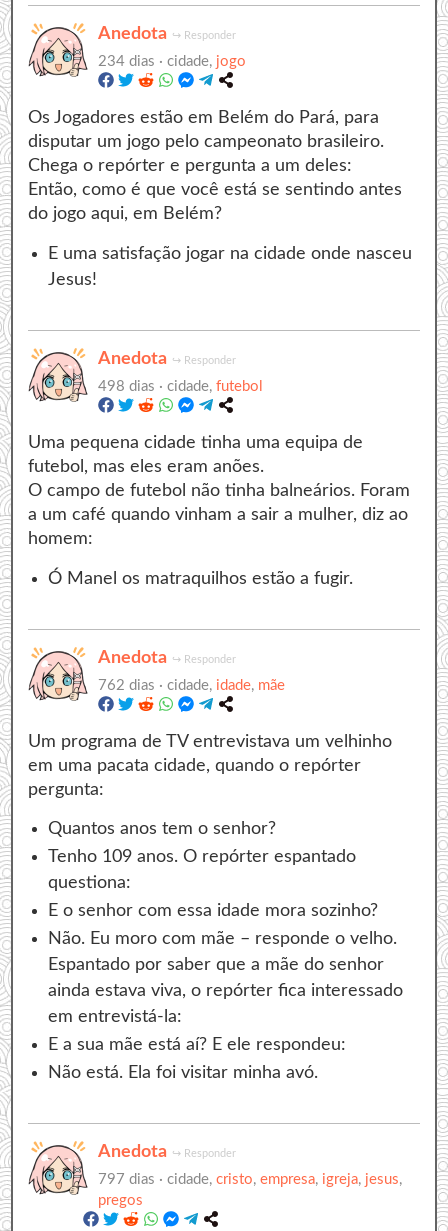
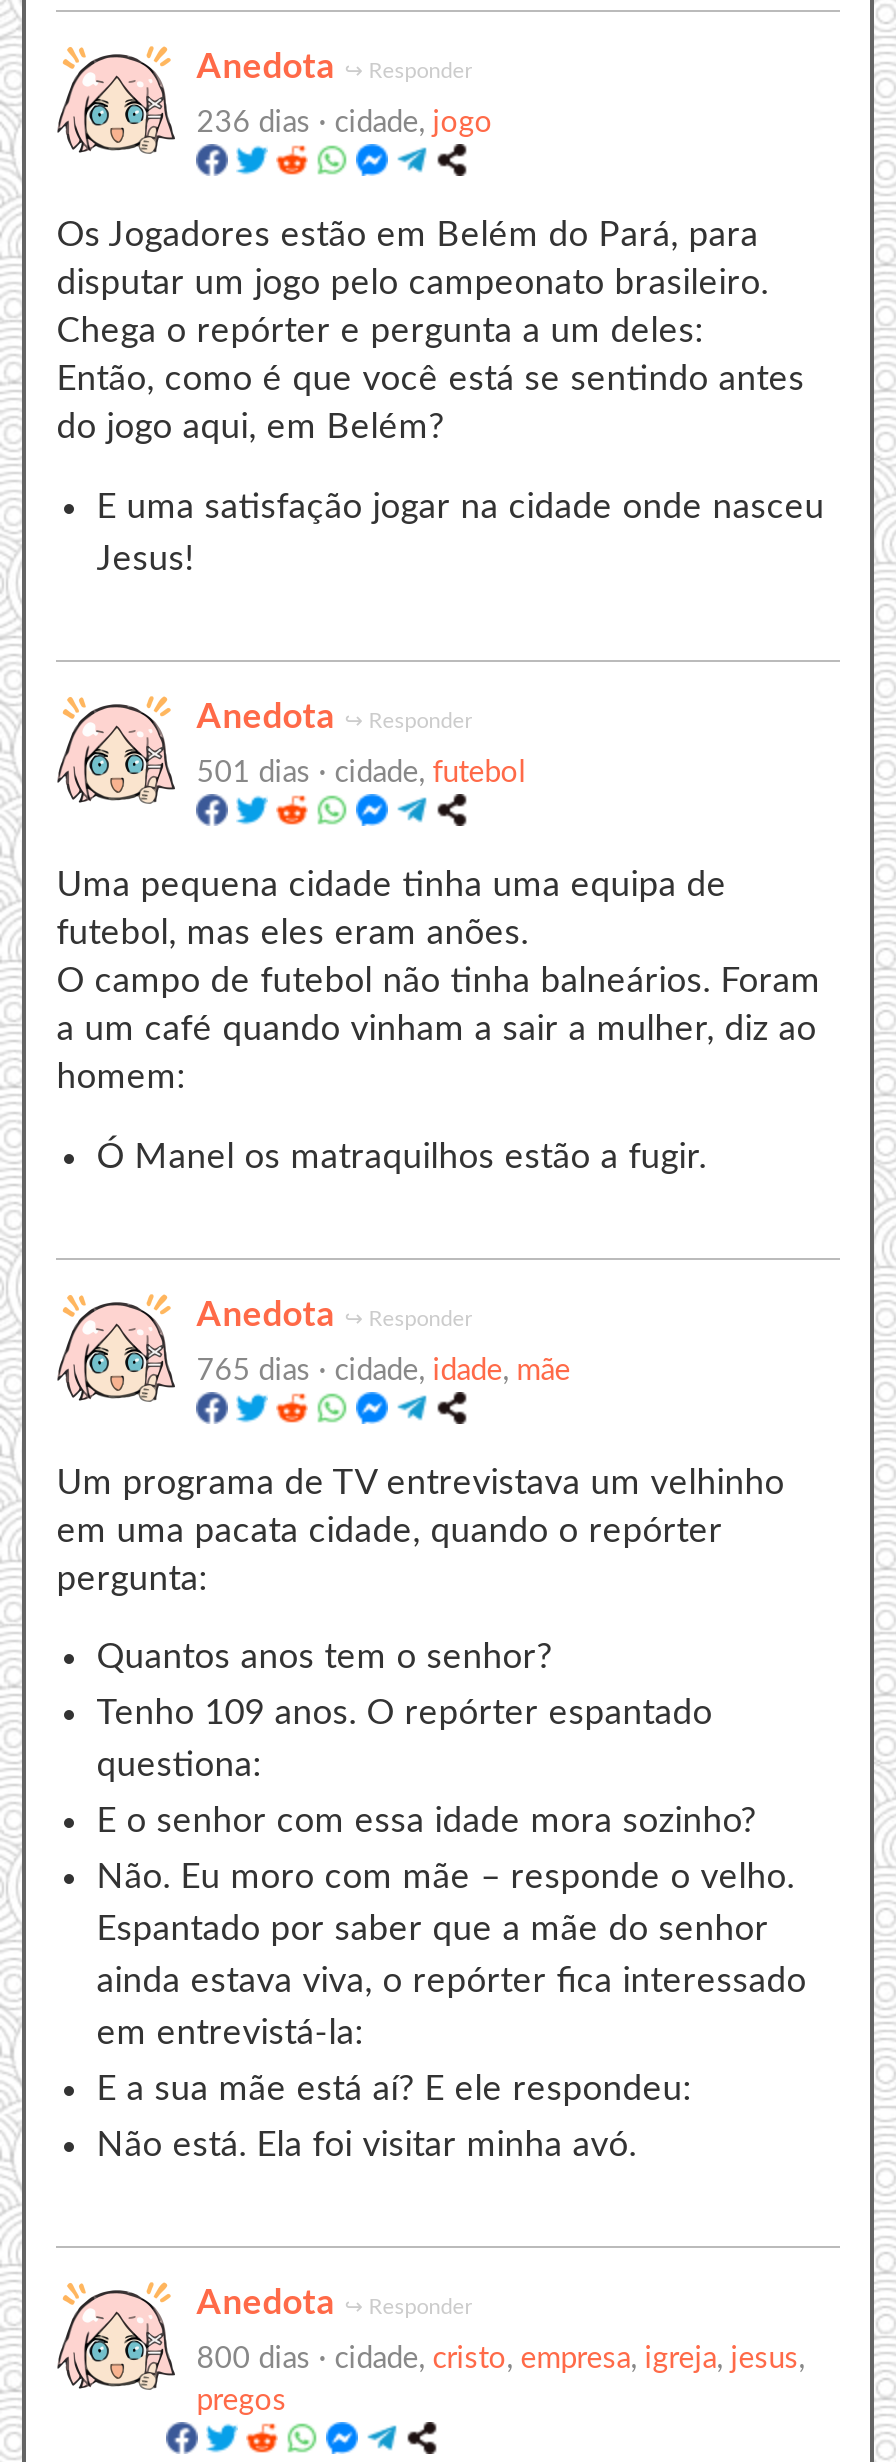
- 234 dias · cidade, jogo
+ 236 dias · cidade, jogo

- 498 dias · cidade, futebol
+ 501 dias · cidade, futebol

- 762 dias · cidade, idade, mãe
+ 765 dias · cidade, idade, mãe

- 797 dias · cidade, cristo, empresa, igreja, jesus,
+ 800 dias · cidade, cristo, empresa, igreja, jesus,
